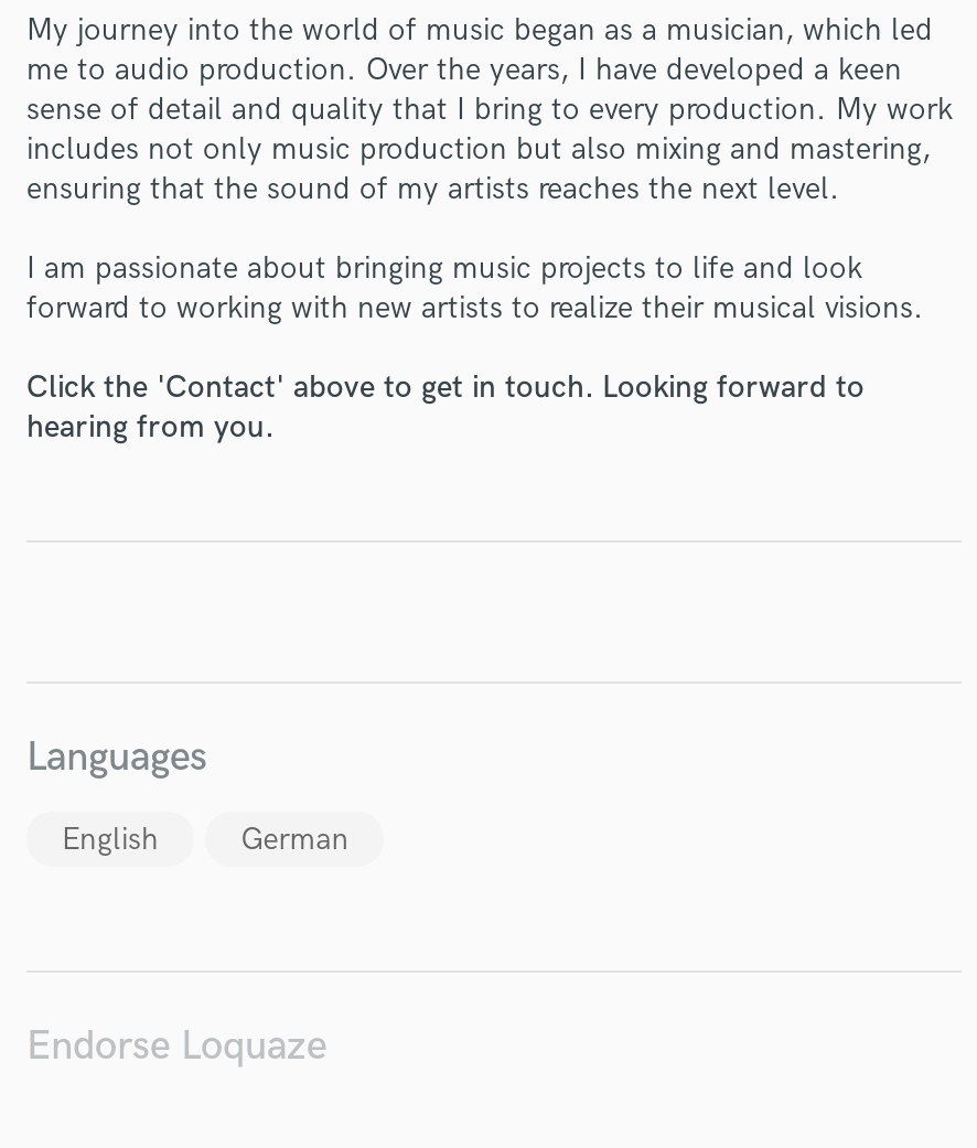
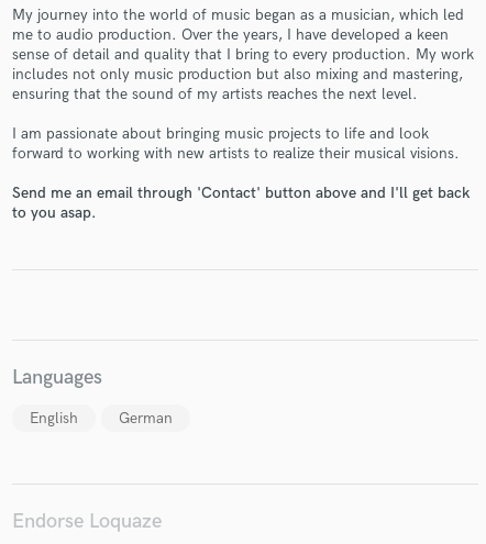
- Click the 'Contact' above to get in touch. Looking forward to
- hearing from you.
+ Send me an email through 'Contact' button above and I'll get back
+ to you asap.
